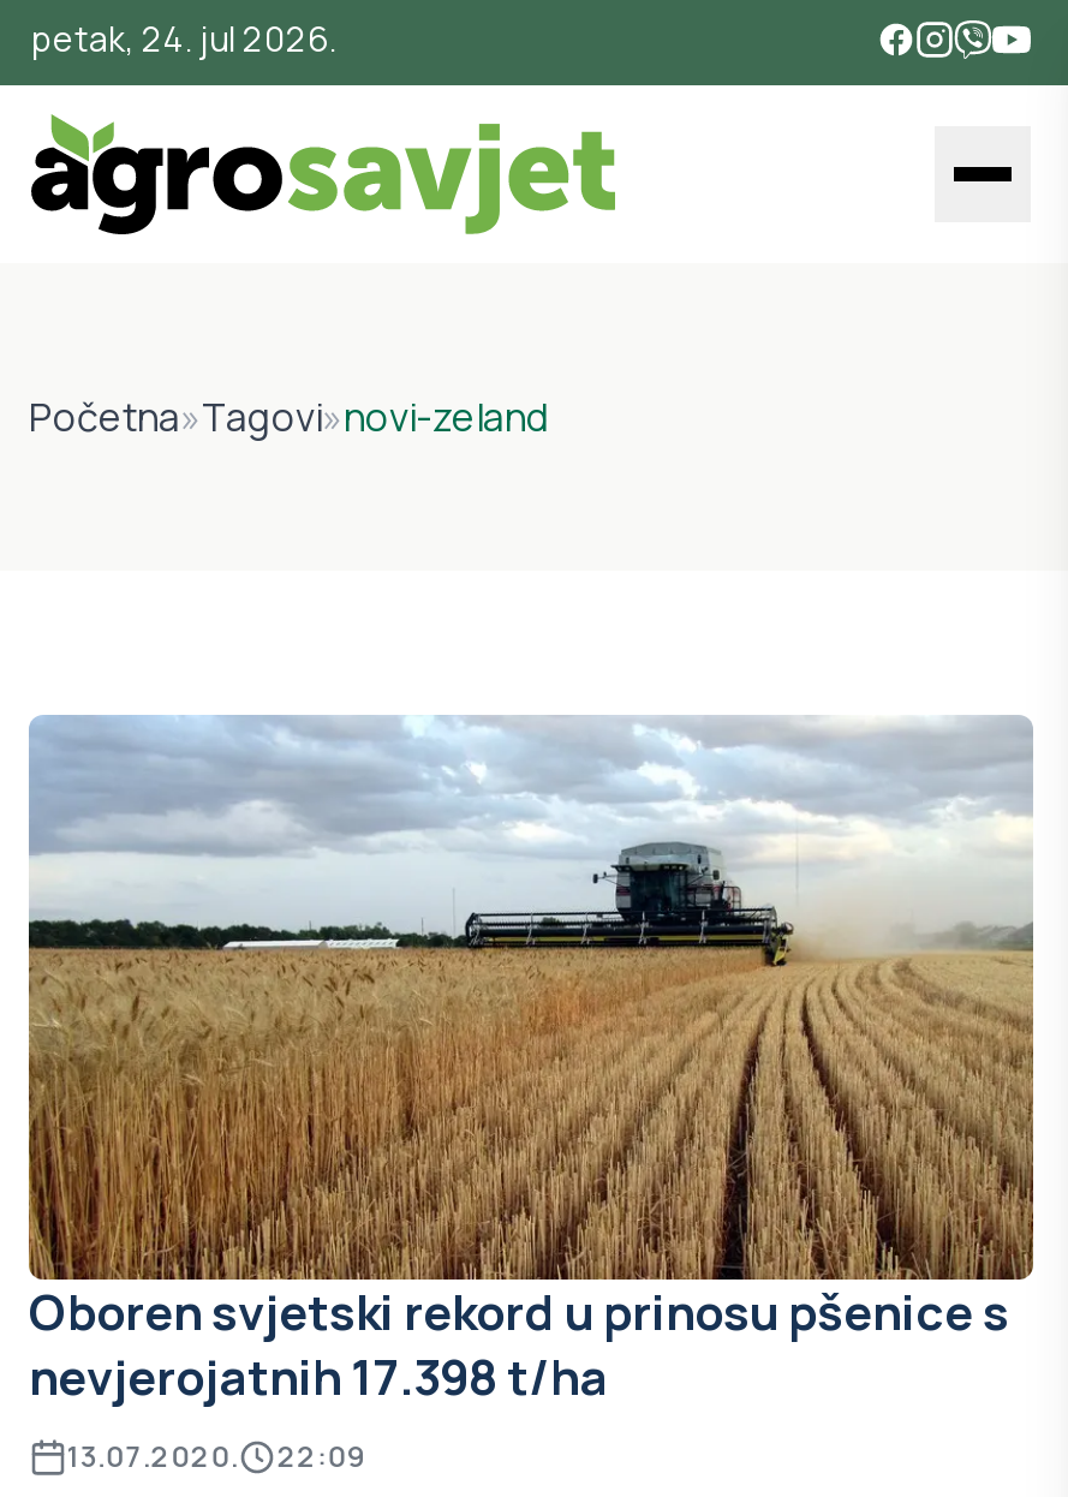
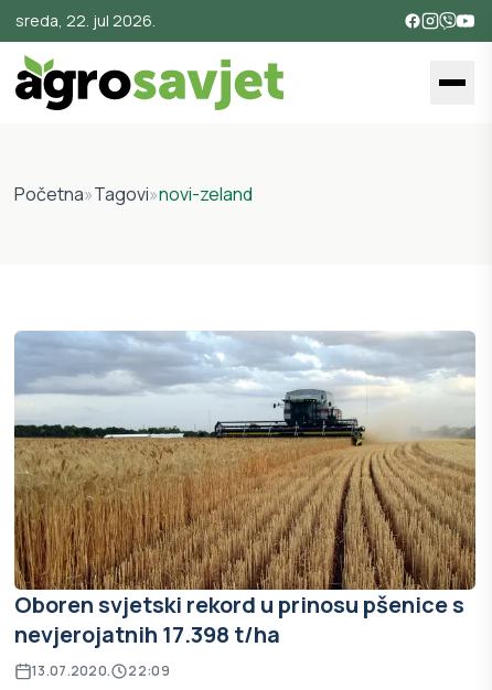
- petak, 24. jul 2026.
+ sreda, 22. jul 2026.
